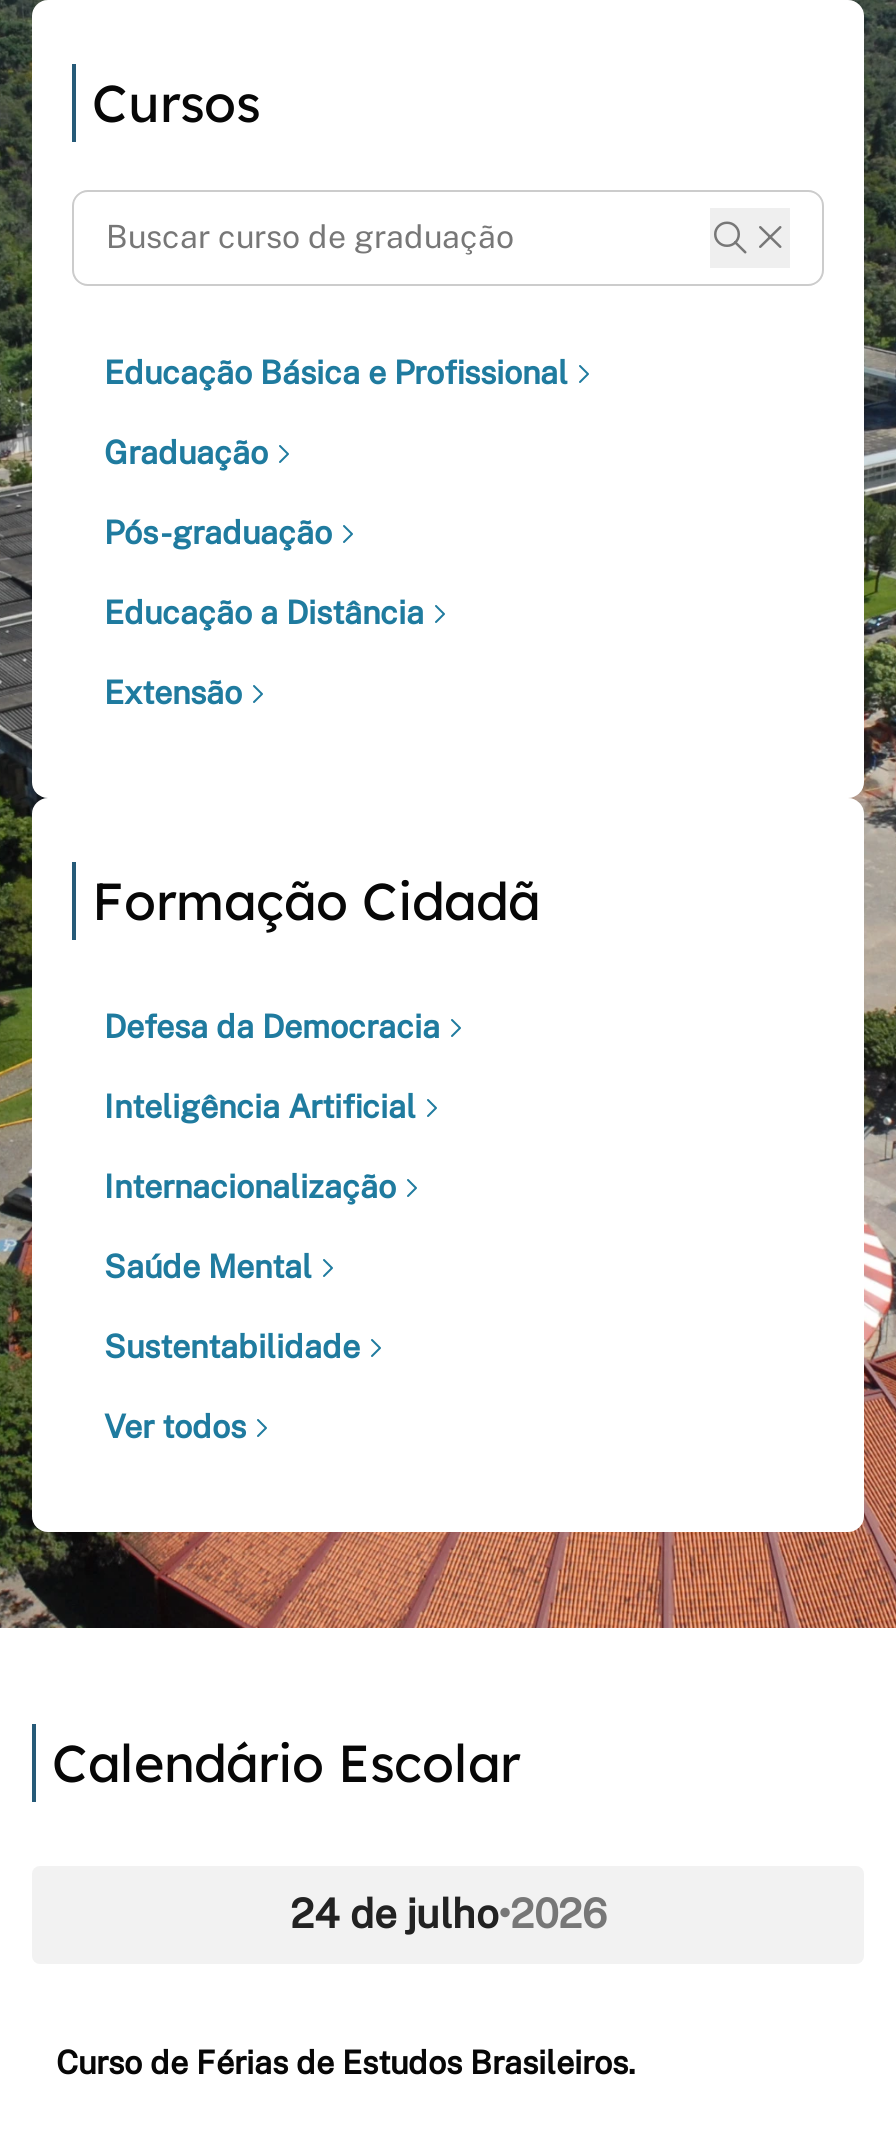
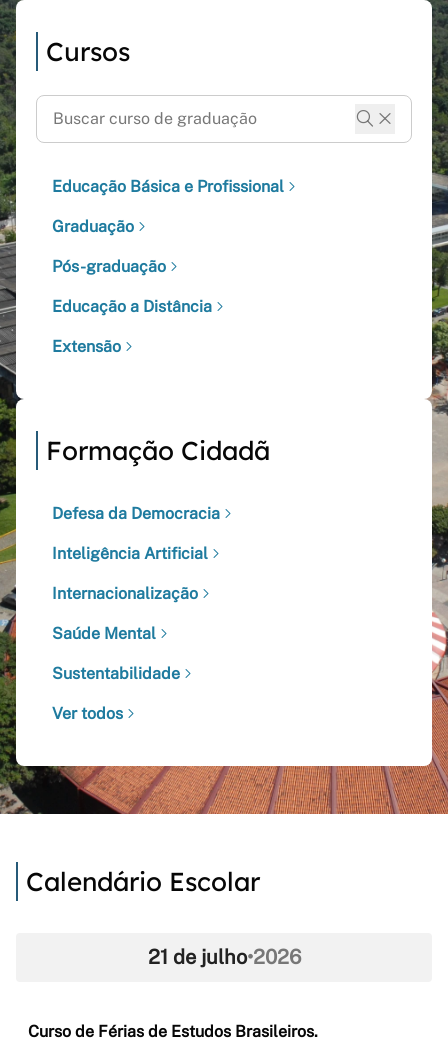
- 24 de julho•2026
+ 21 de julho•2026
